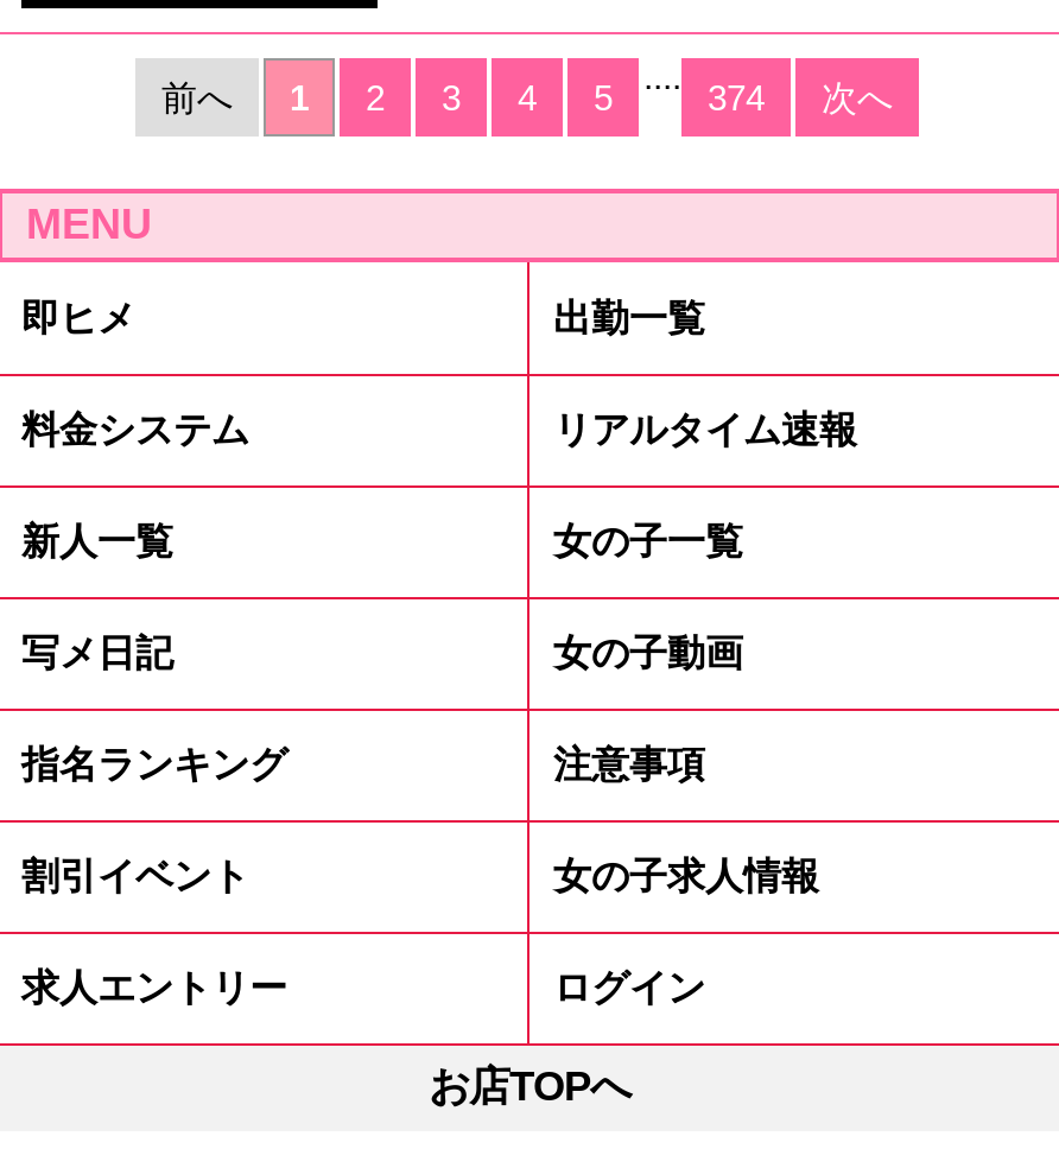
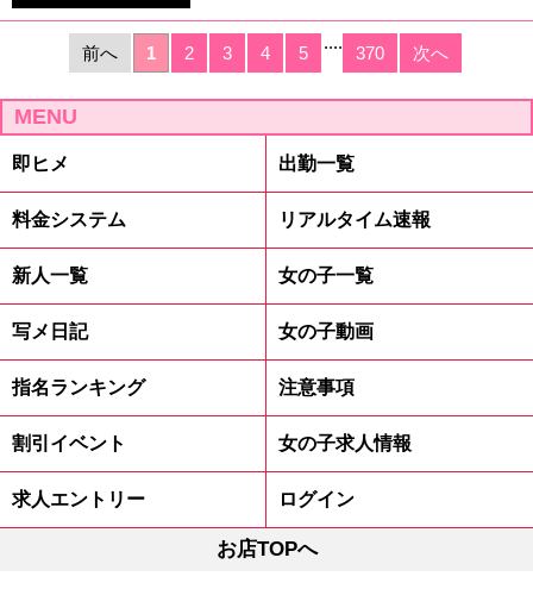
- 374 次へ
+ 370 次へ
